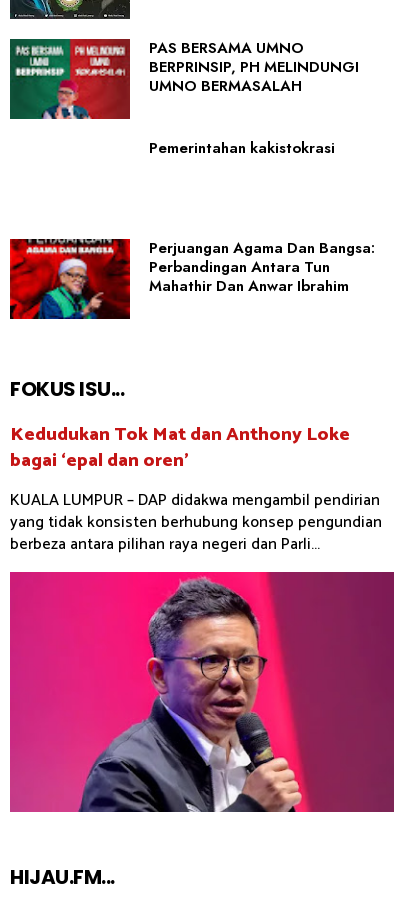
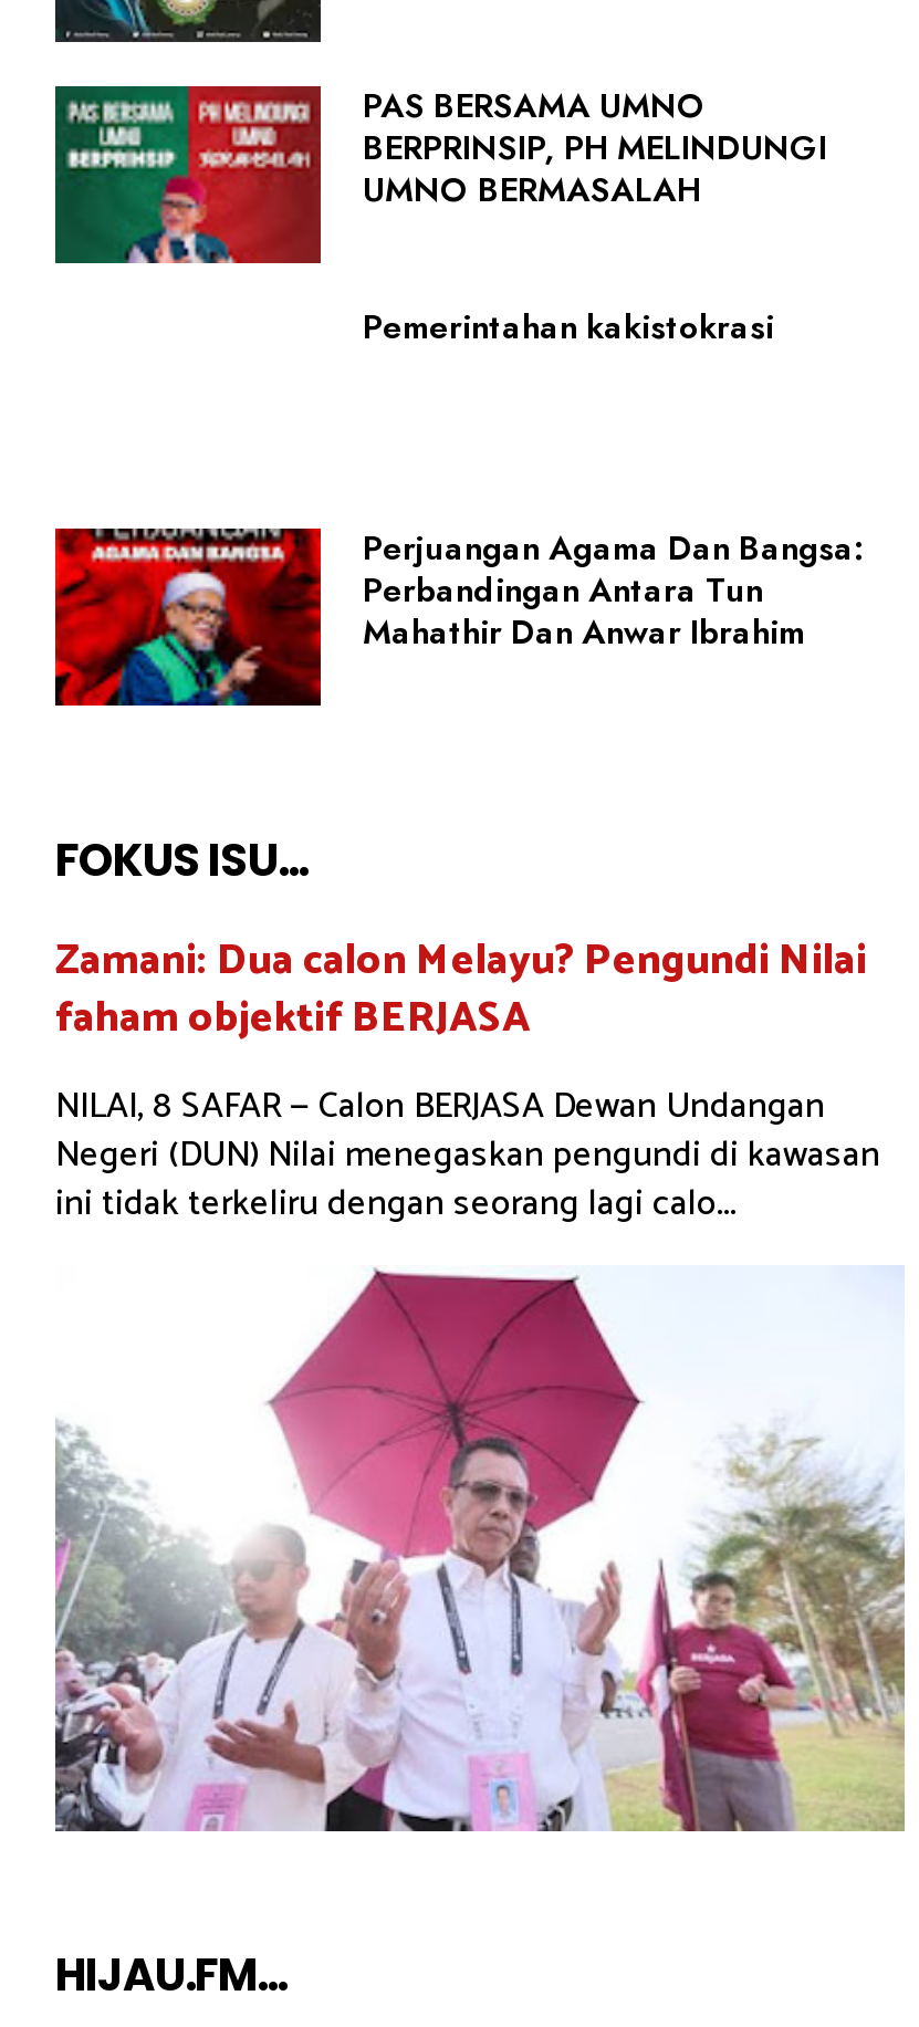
- Kedudukan Tok Mat dan Anthony Loke
- bagai ‘epal dan oren’
- KUALA LUMPUR – DAP didakwa mengambil pendirian
- yang tidak konsisten berhubung konsep pengundian
- berbeza antara pilihan raya negeri dan Parli...
+ Zamani: Dua calon Melayu? Pengundi Nilai
+ faham objektif BERJASA
+ NILAI, 8 SAFAR — Calon BERJASA Dewan Undangan
+ Negeri (DUN) Nilai menegaskan pengundi di kawasan
+ ini tidak terkeliru dengan seorang lagi calo...

- [image]
+ [image]
